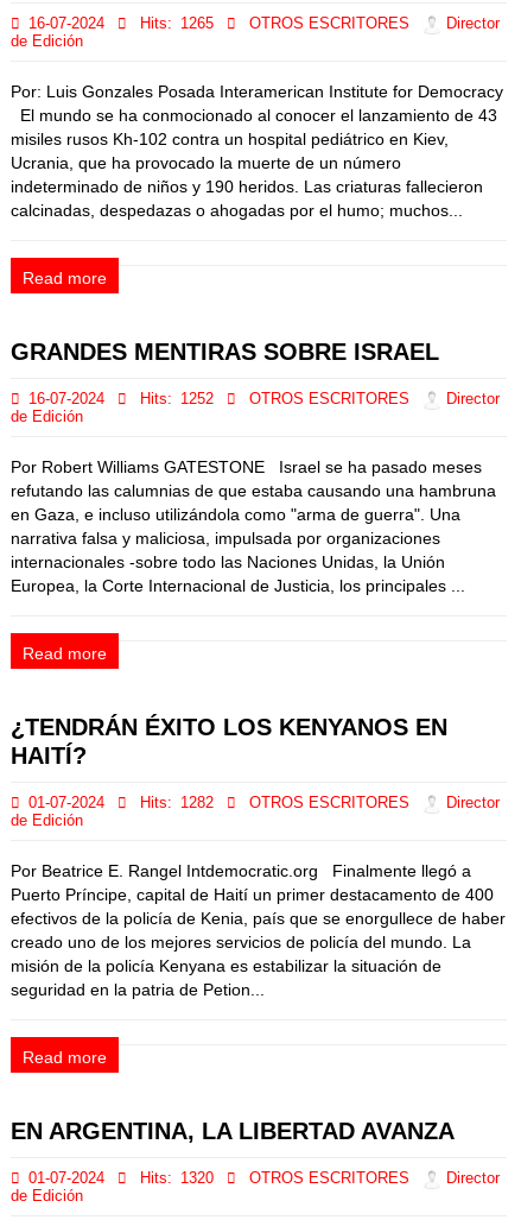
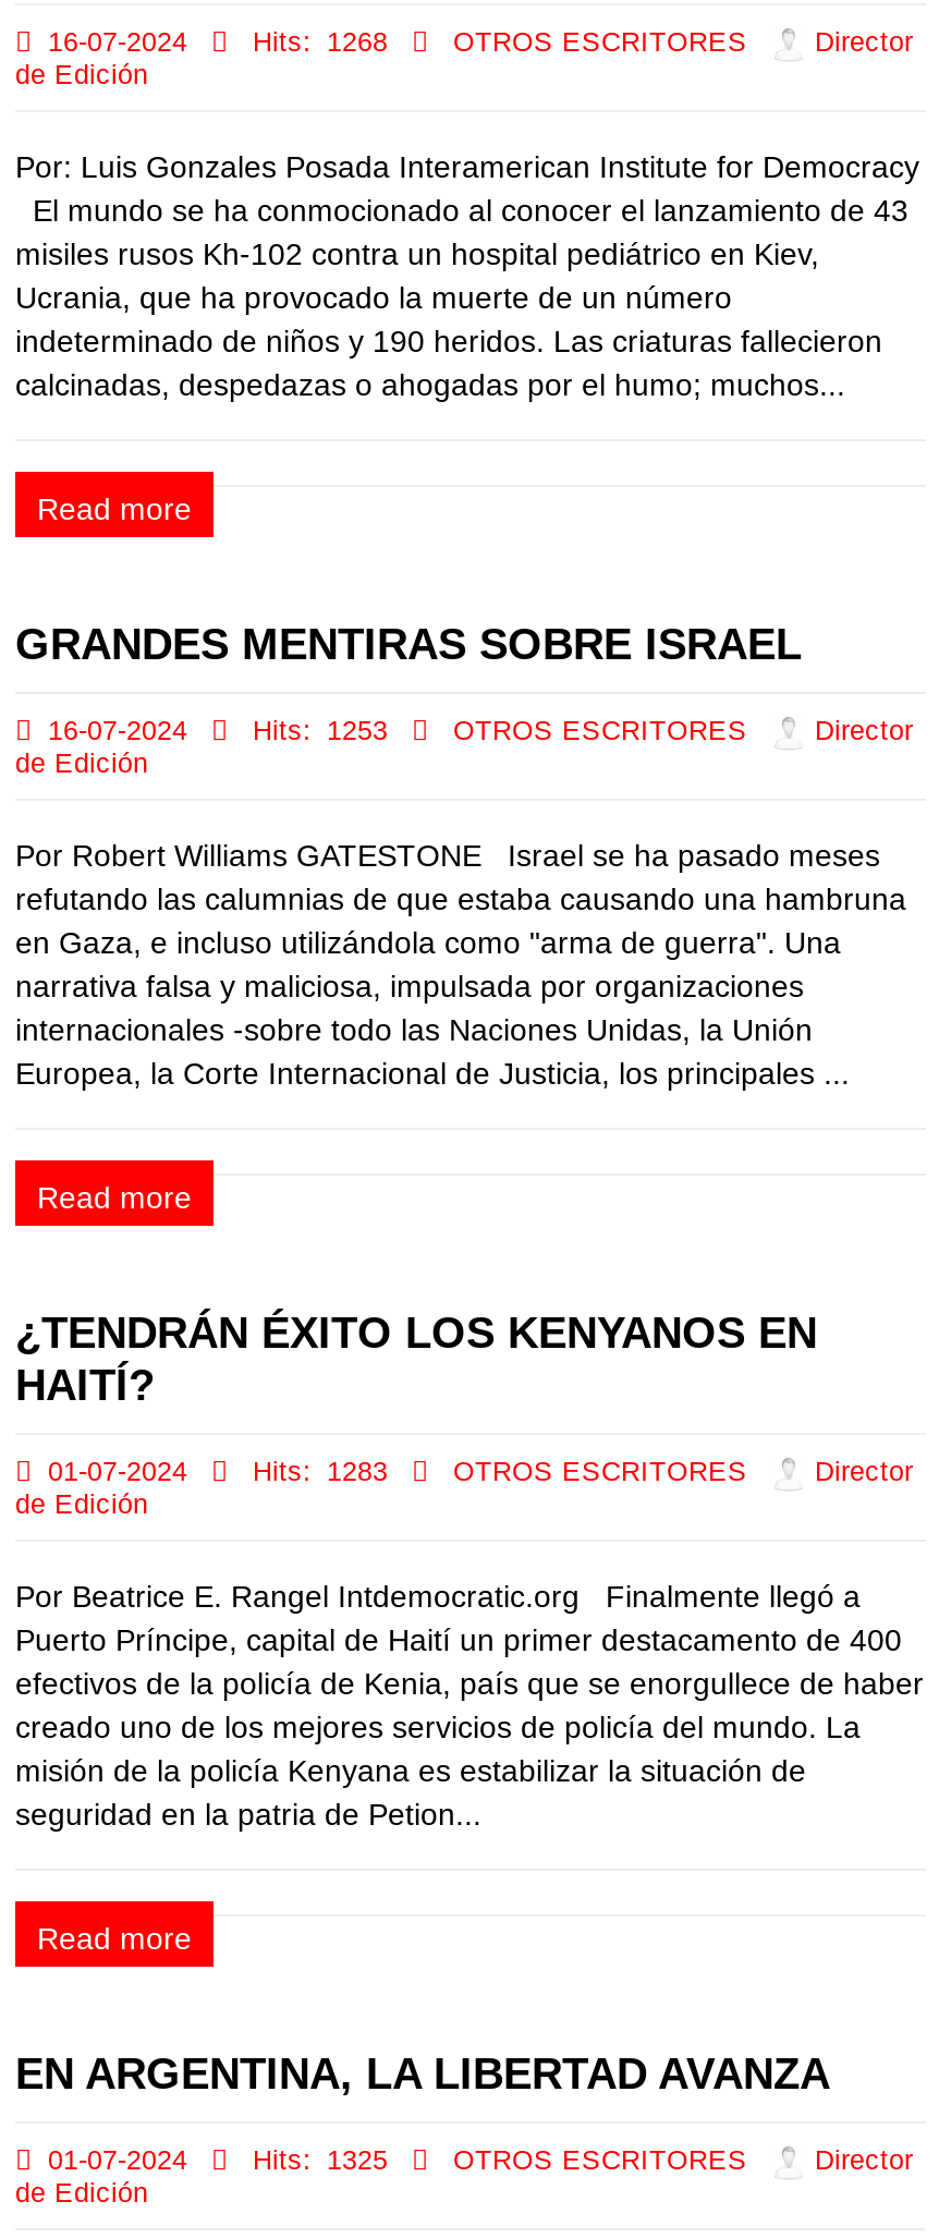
- Hits: 1265
+ Hits: 1268

- Hits: 1252
+ Hits: 1253

- Hits: 1282
+ Hits: 1283

- Hits: 1320
+ Hits: 1325
